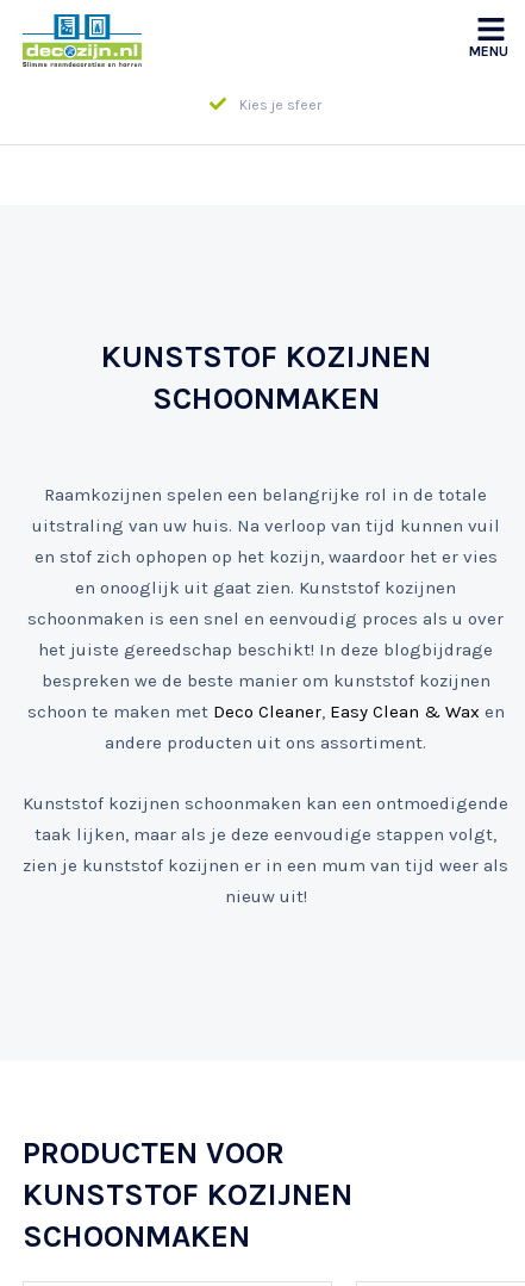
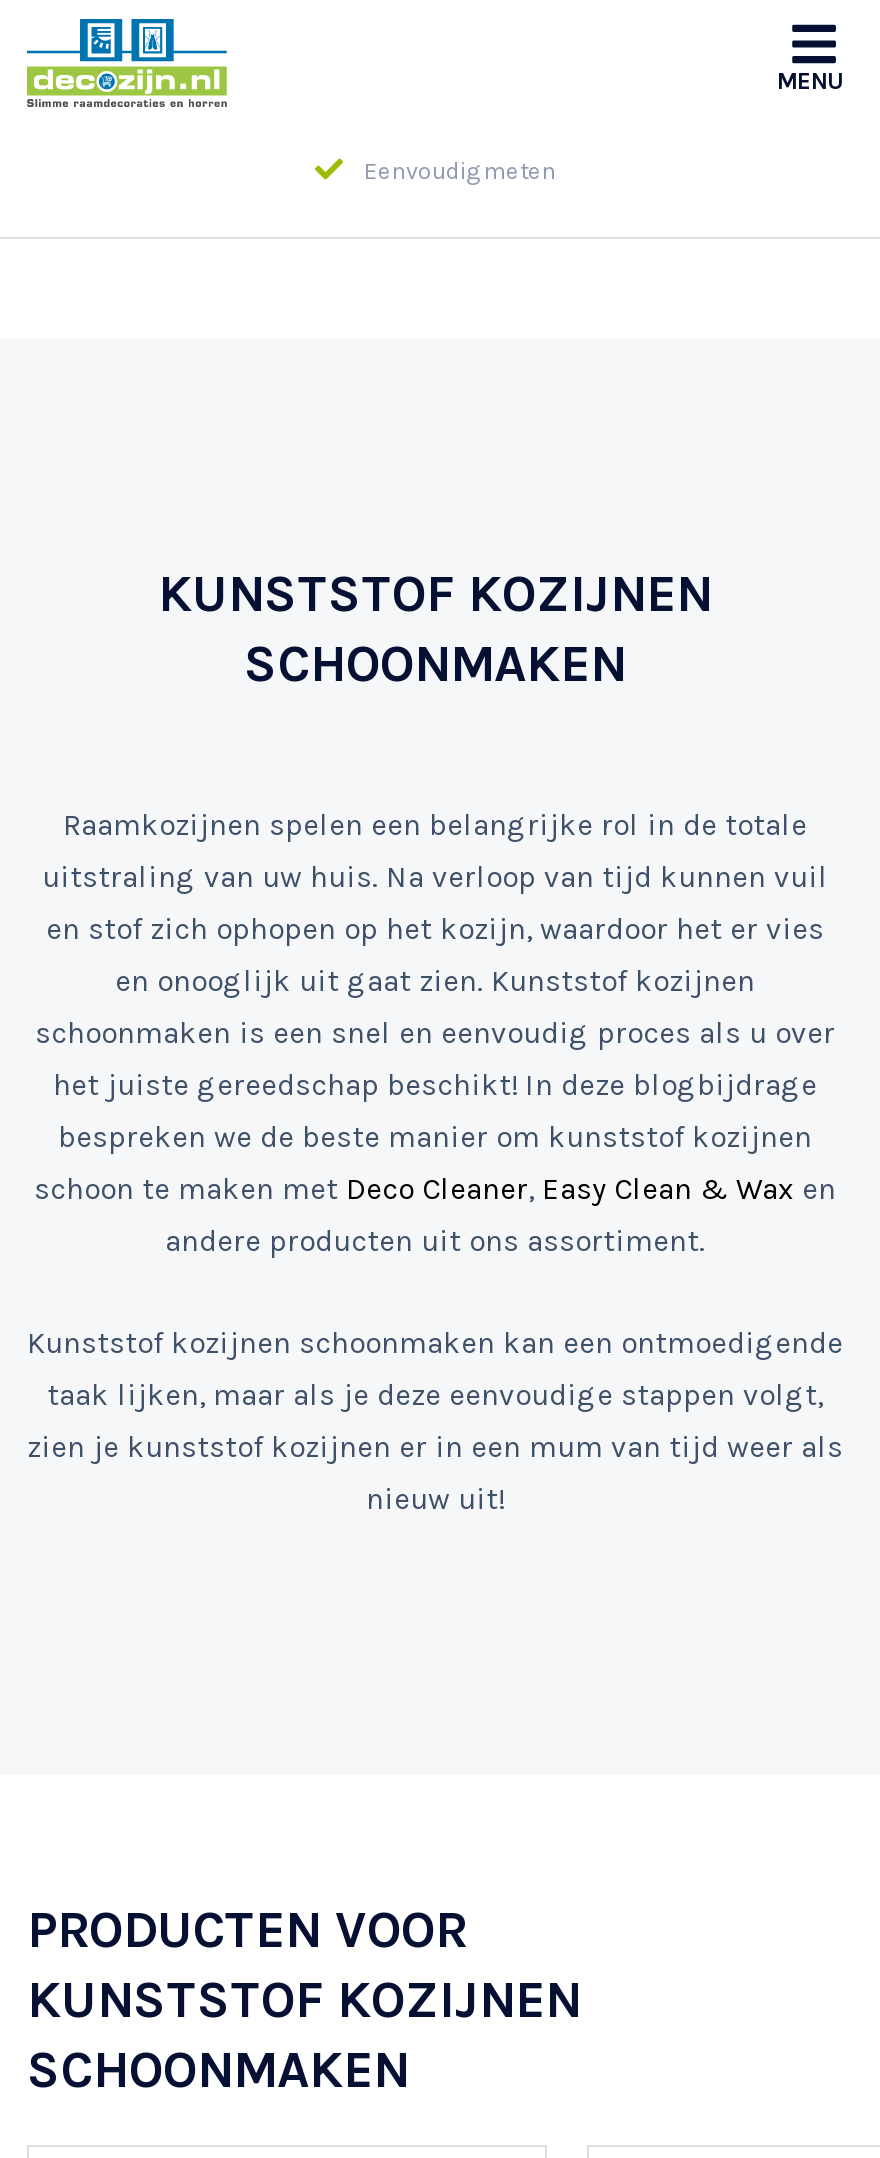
- Kies je sfeer
+ Eenvoudig meten
